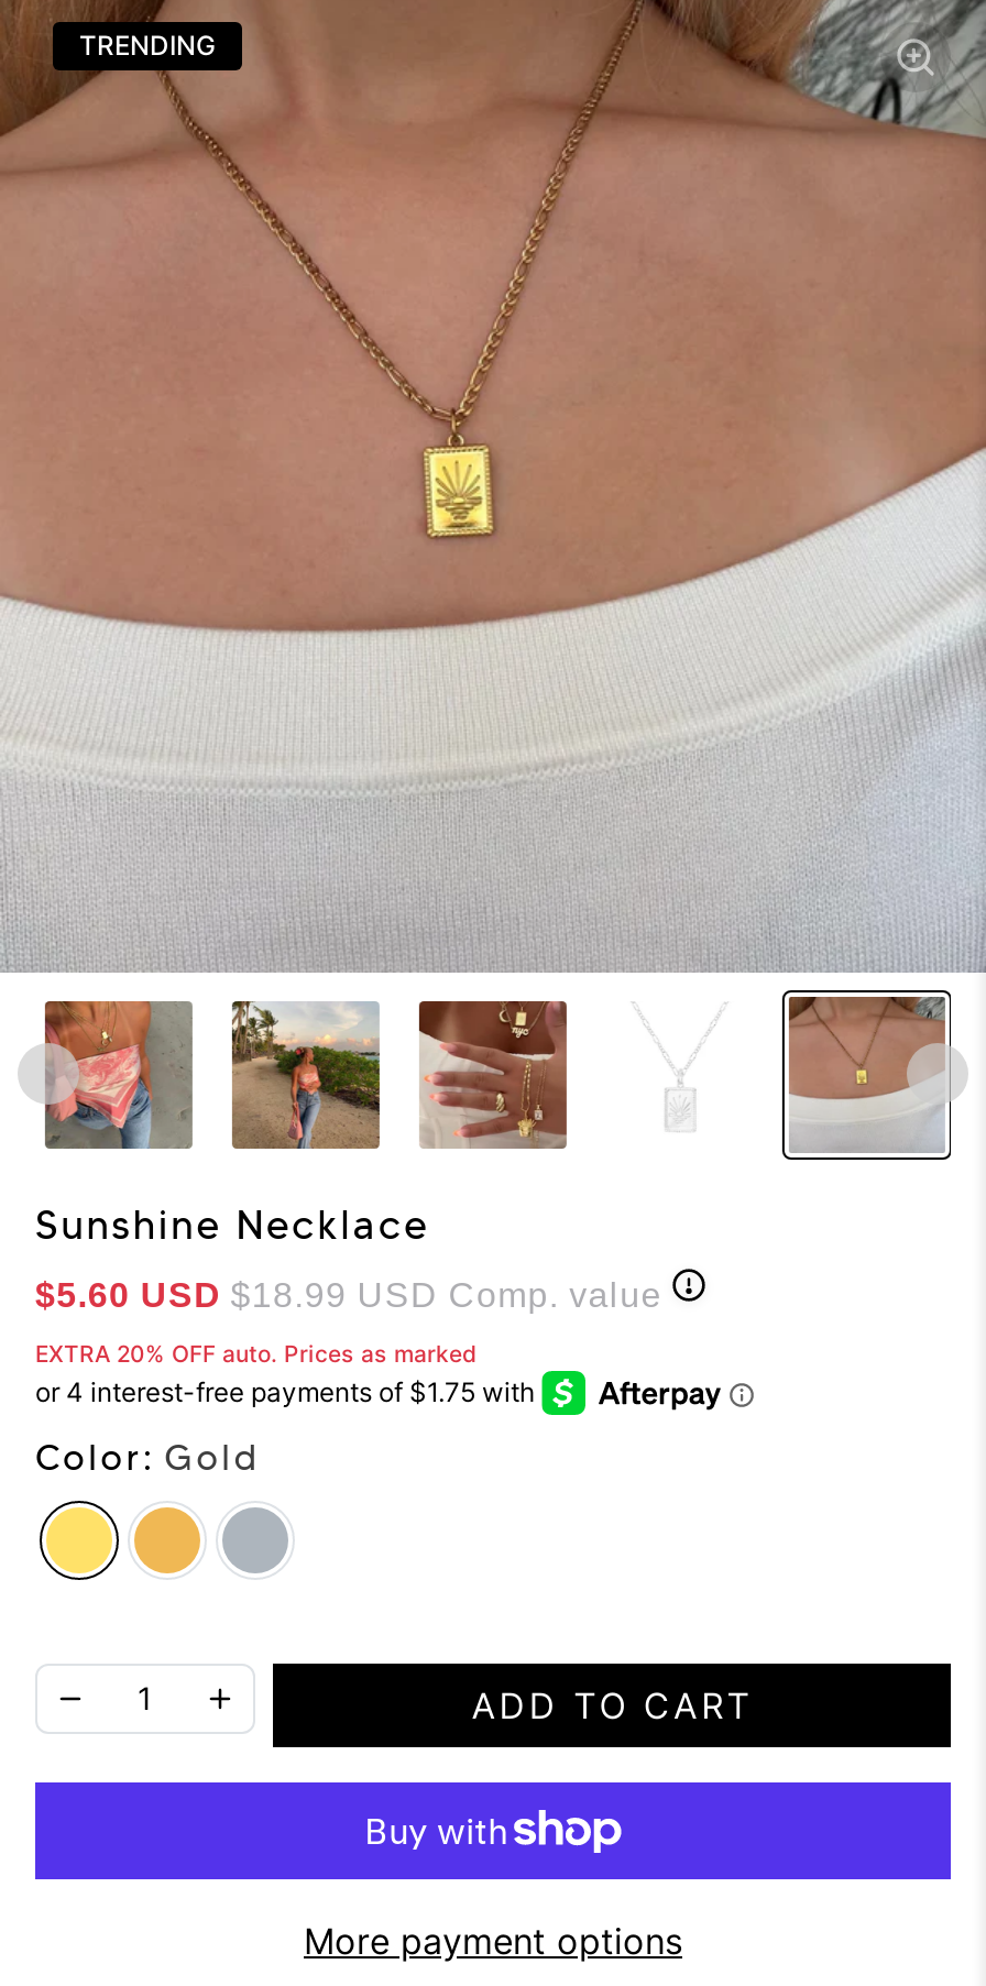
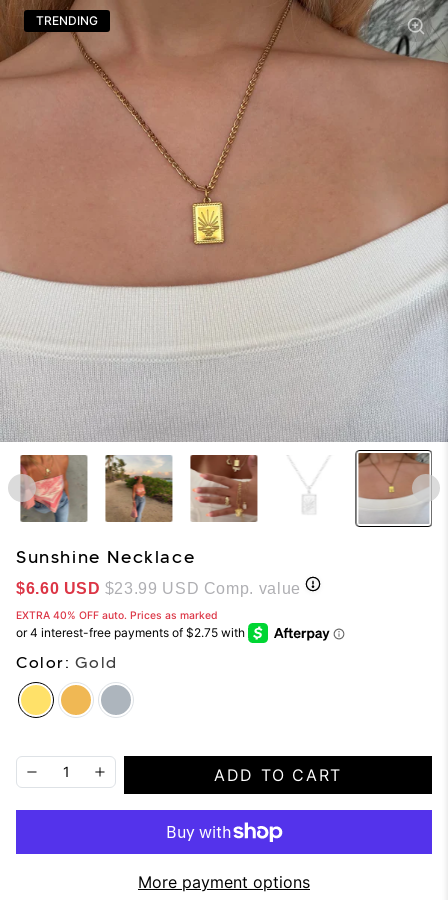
- $5.60 USD $18.99 USD Comp. value
+ $6.60 USD $23.99 USD Comp. value

- EXTRA 20% OFF auto. Prices as marked
+ EXTRA 40% OFF auto. Prices as marked
